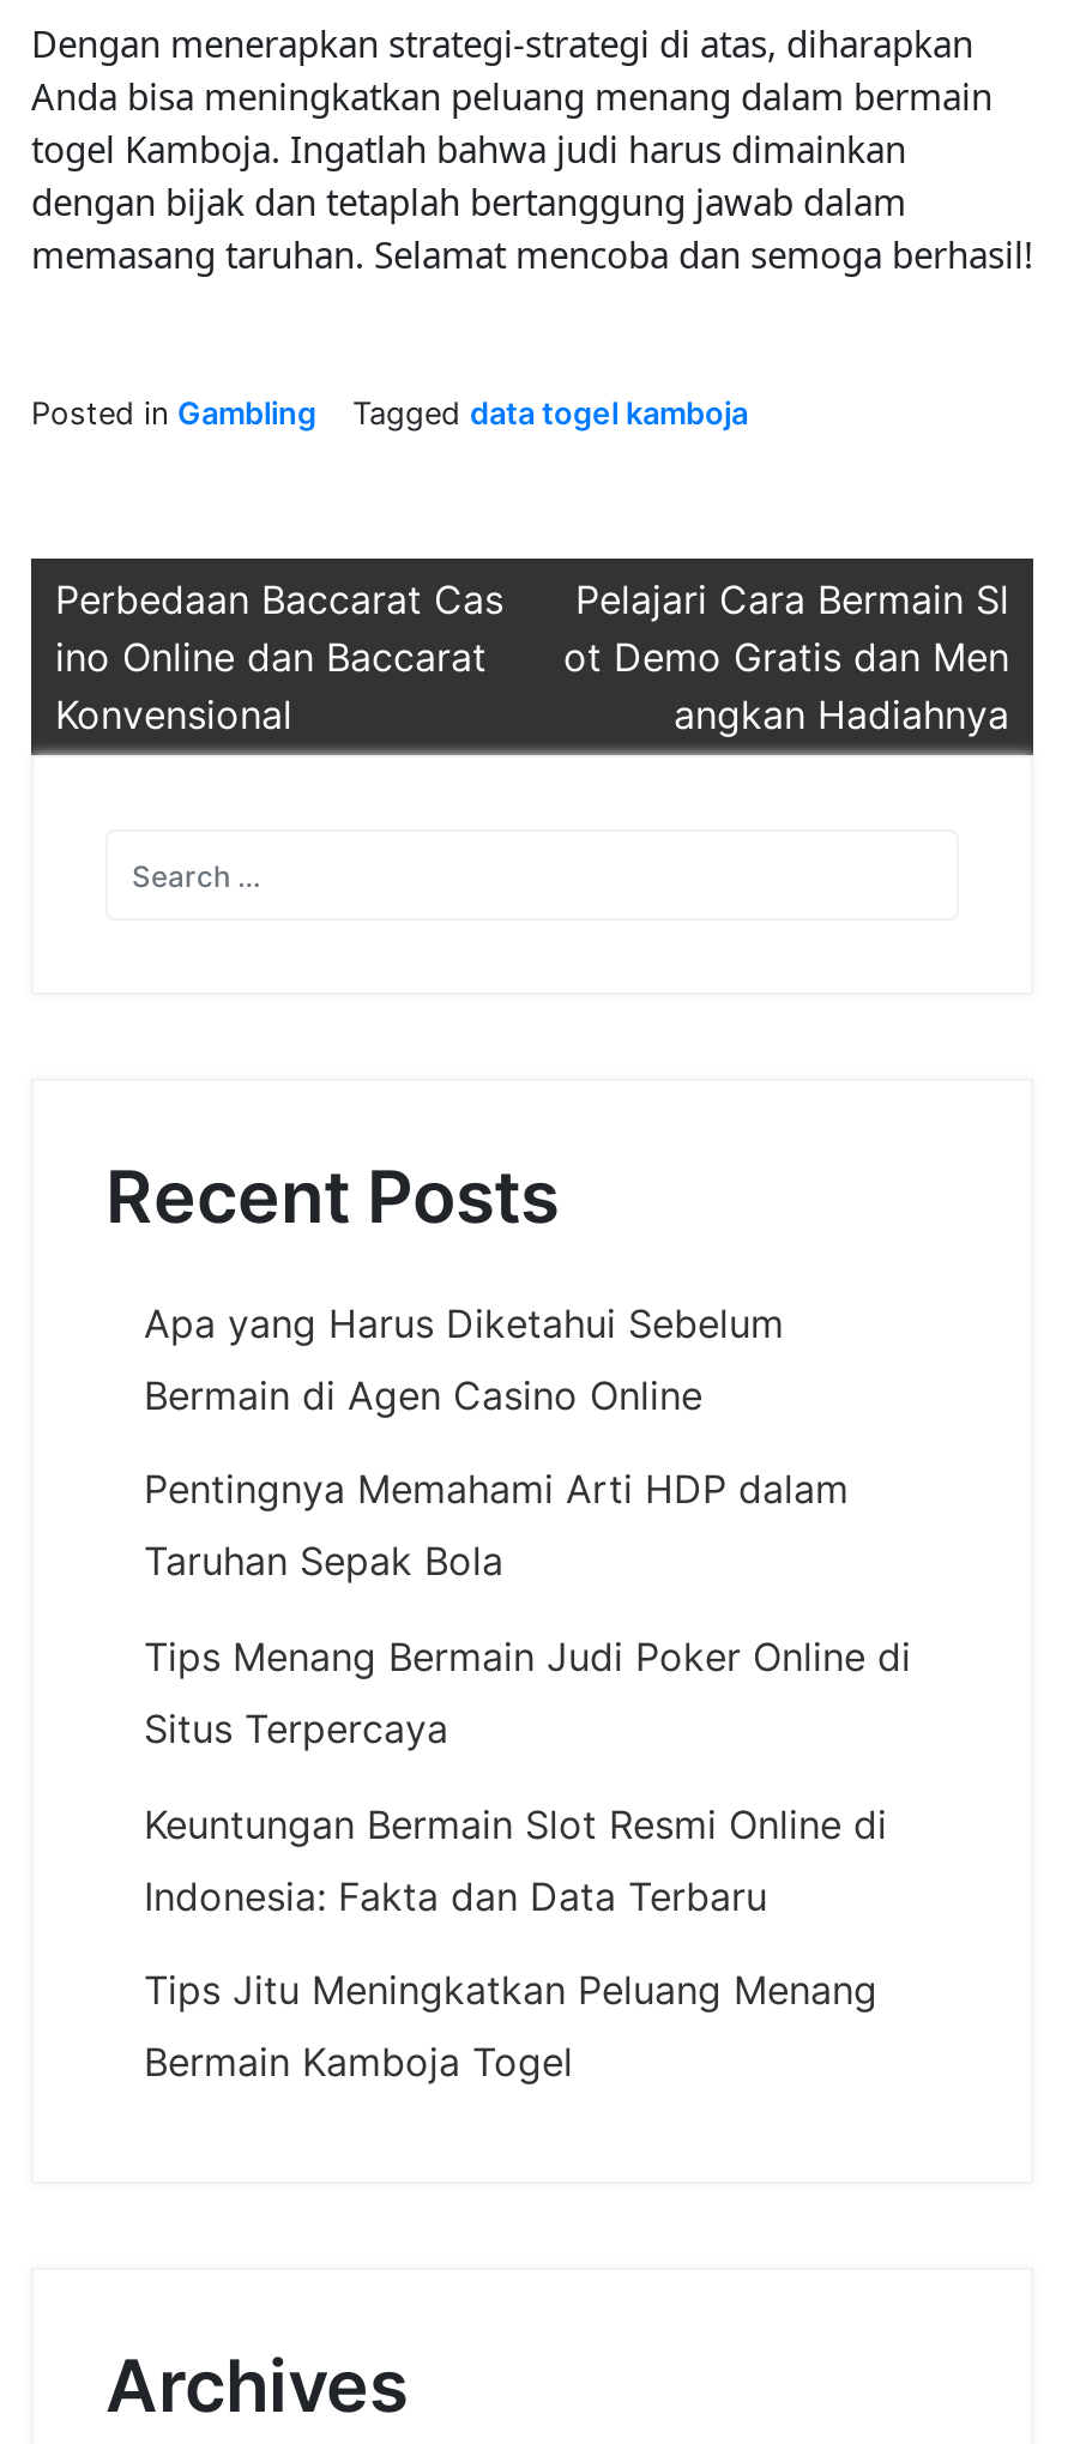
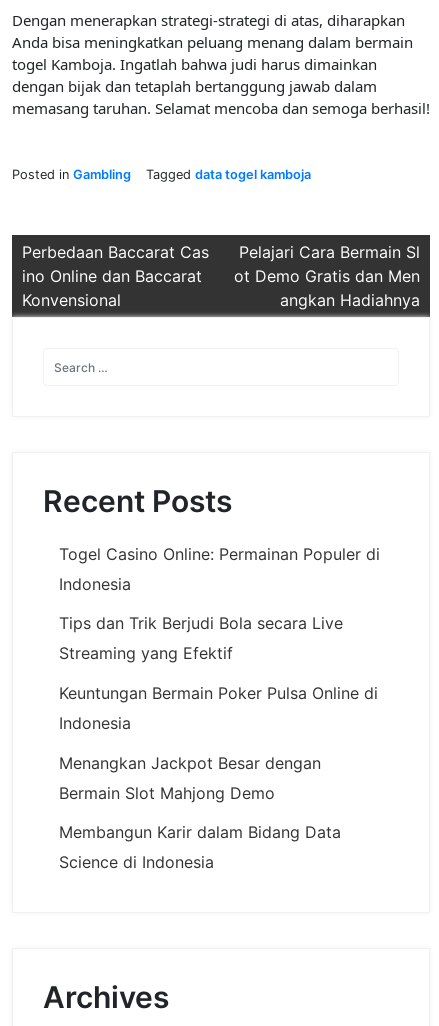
- Apa yang Harus Diketahui Sebelum
+ Togel Casino Online: Permainan Populer di

- Bermain di Agen Casino Online
+ Indonesia

- Pentingnya Memahami Arti HDP dalam
+ Tips dan Trik Berjudi Bola secara Live

- Taruhan Sepak Bola
+ Streaming yang Efektif

- Tips Menang Bermain Judi Poker Online di
+ Keuntungan Bermain Poker Pulsa Online di

- Situs Terpercaya
+ Indonesia

- Keuntungan Bermain Slot Resmi Online di
+ Menangkan Jackpot Besar dengan

- Indonesia: Fakta dan Data Terbaru
+ Bermain Slot Mahjong Demo

- Tips Jitu Meningkatkan Peluang Menang
+ Membangun Karir dalam Bidang Data

- Bermain Kamboja Togel
+ Science di Indonesia
